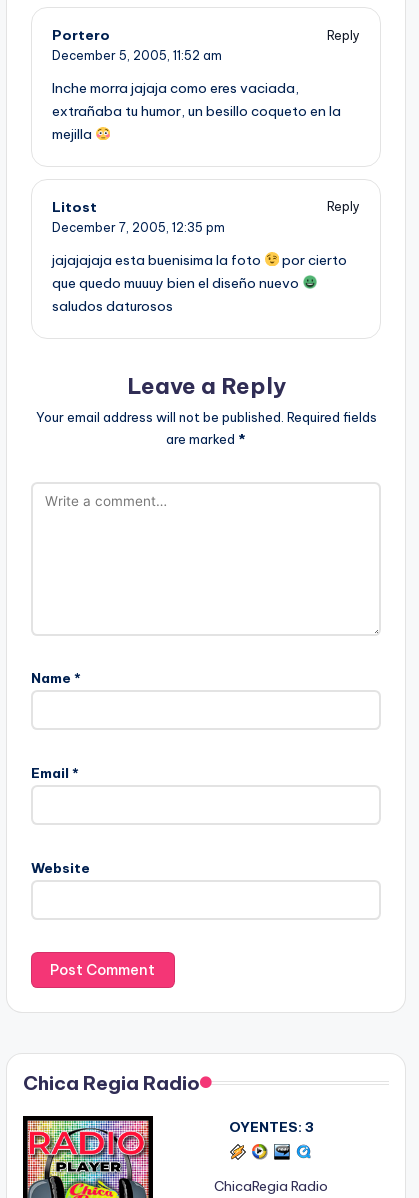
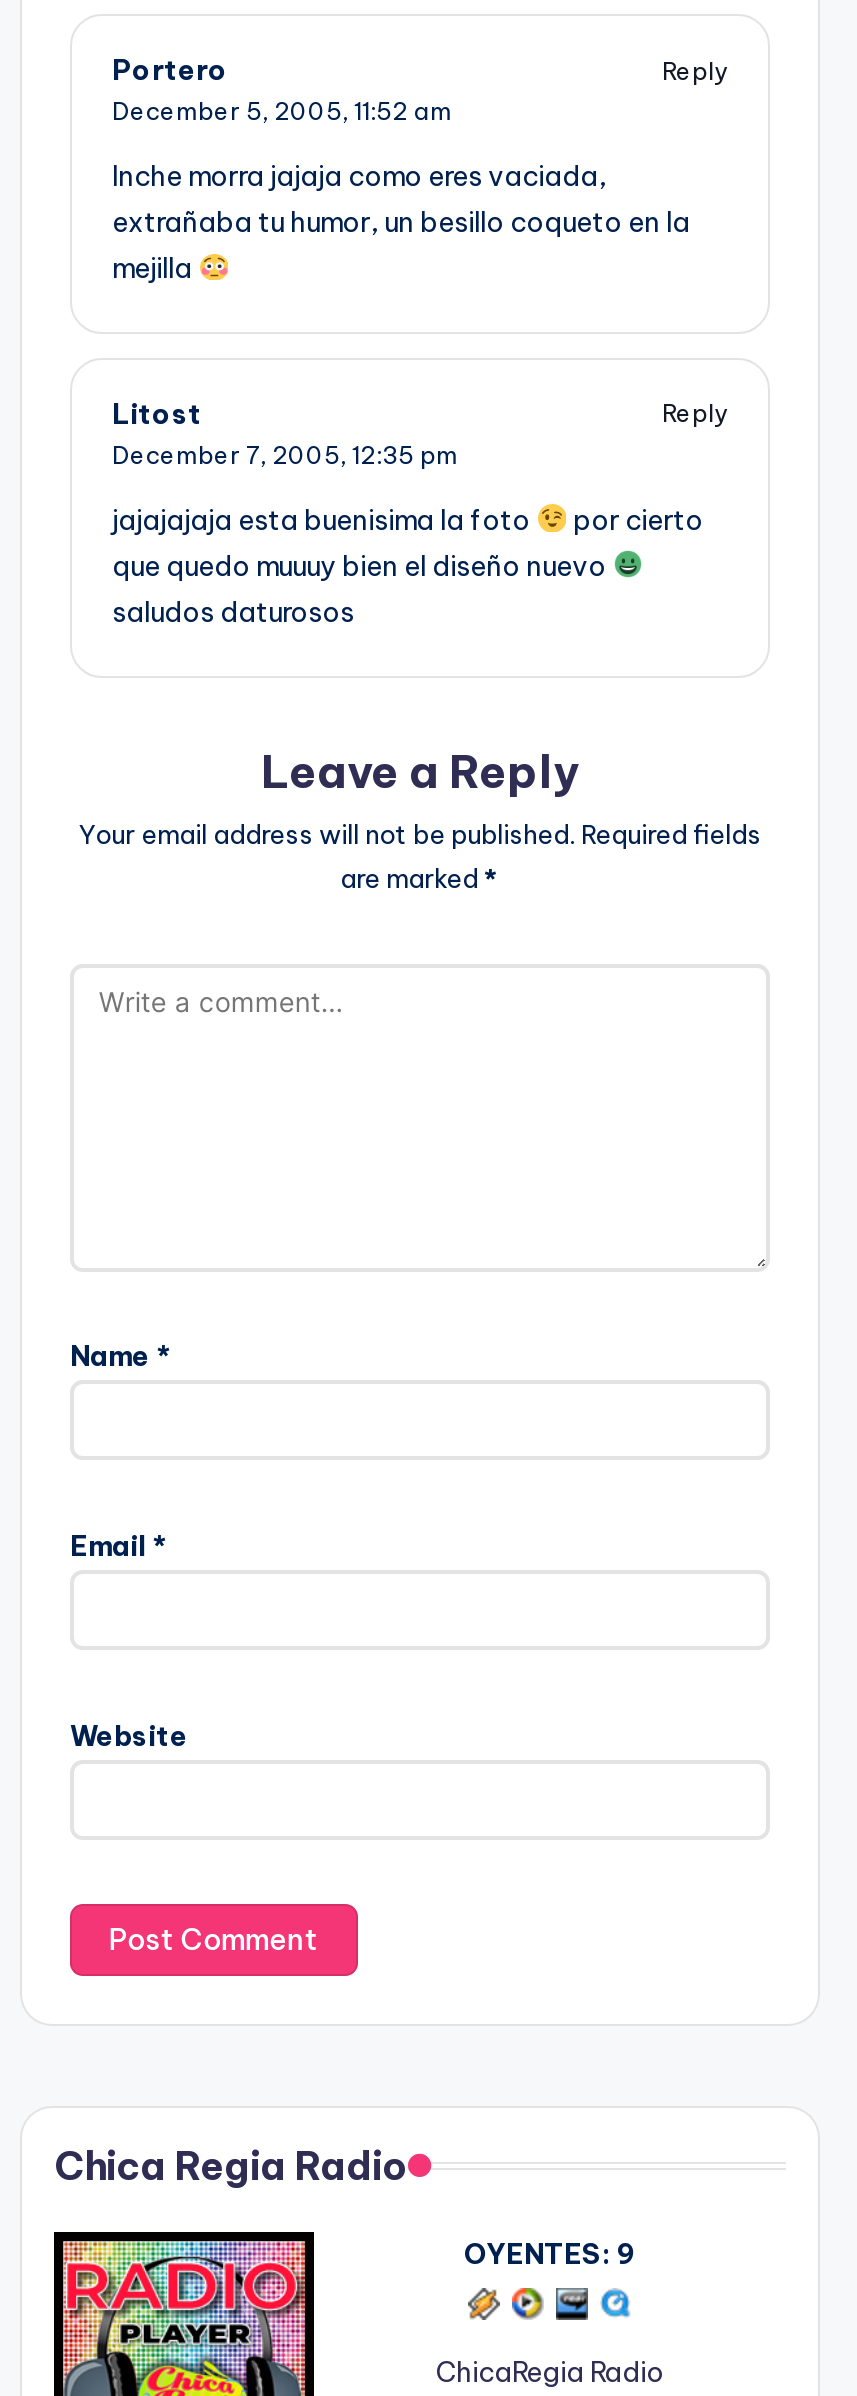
- OYENTES: 3
+ OYENTES: 9
